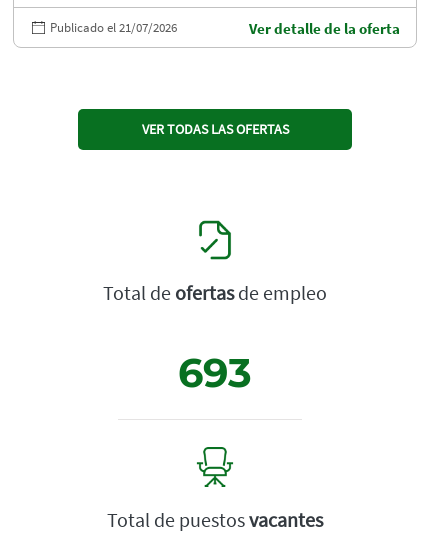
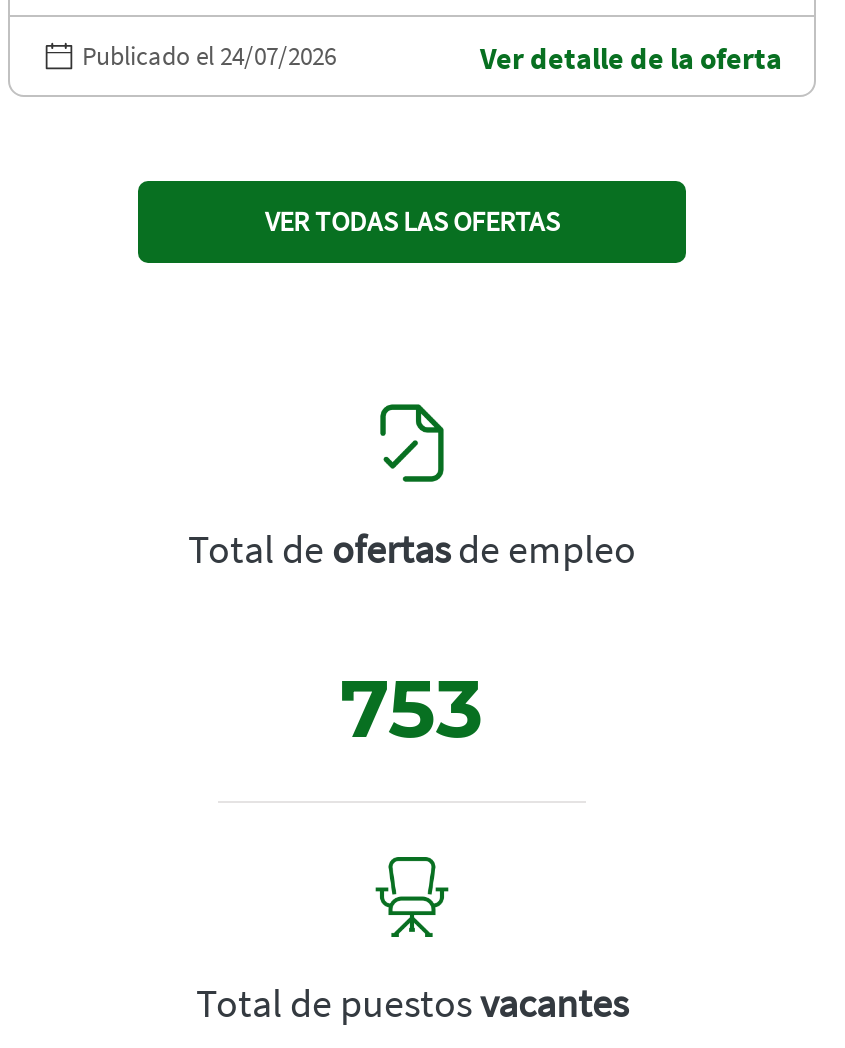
- Publicado el 21/07/2026
+ Publicado el 24/07/2026

- 693
+ 753
